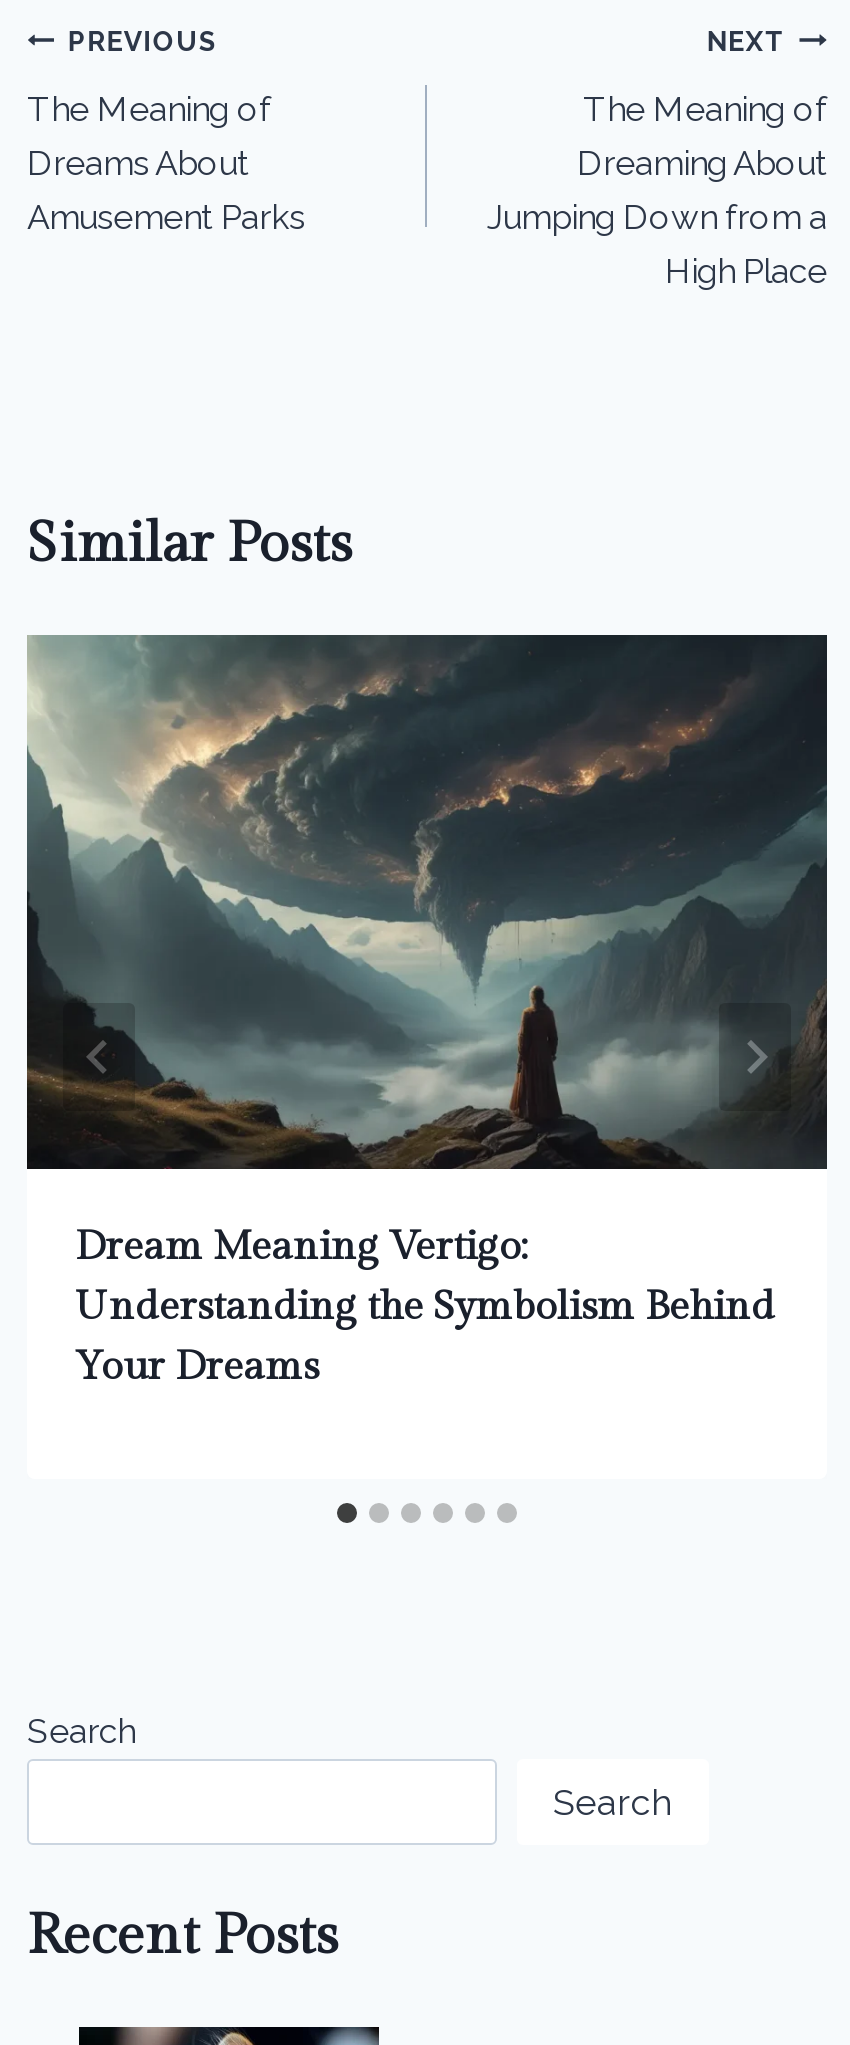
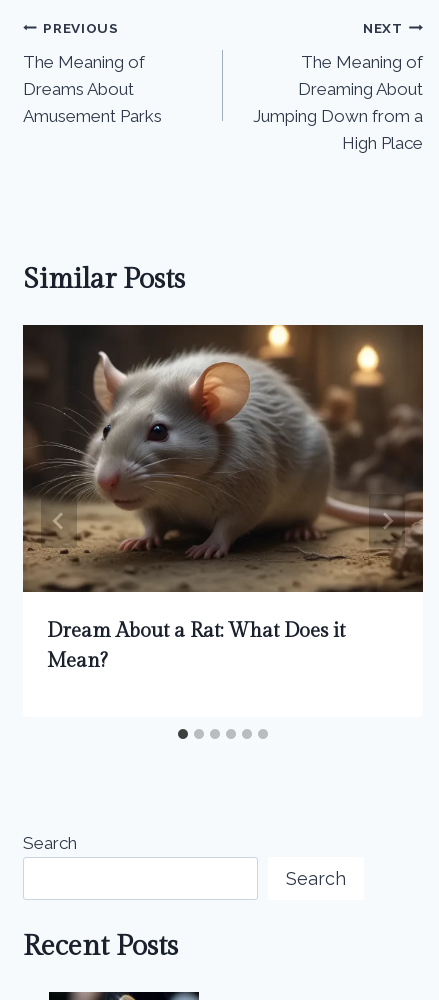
- [image]
- Dream Meaning Vertigo:
- Understanding the Symbolism Behind
- Your Dreams
+ [image]
+ Dream About a Rat: What Does it
+ Mean?
